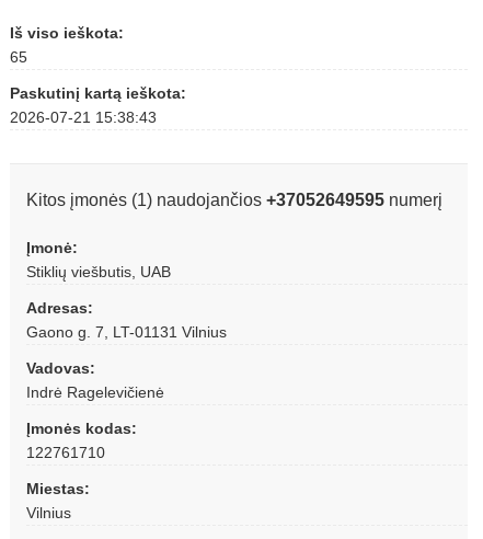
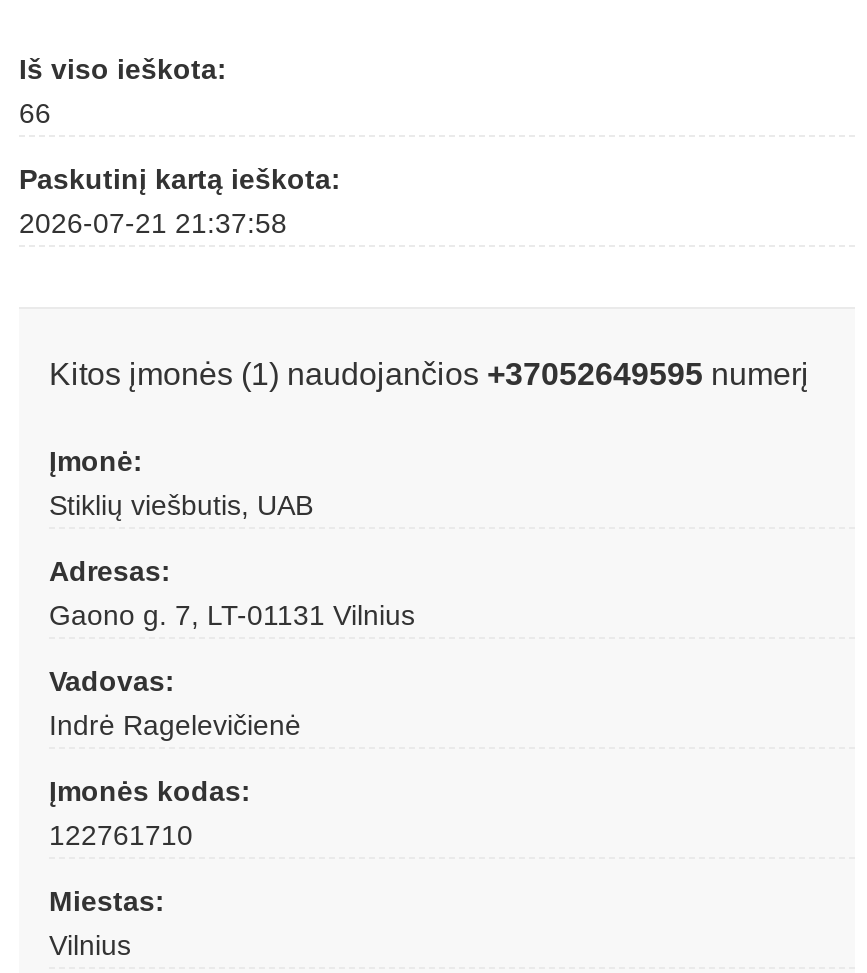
- 65
+ 66

- 2026-07-21 15:38:43
+ 2026-07-21 21:37:58
